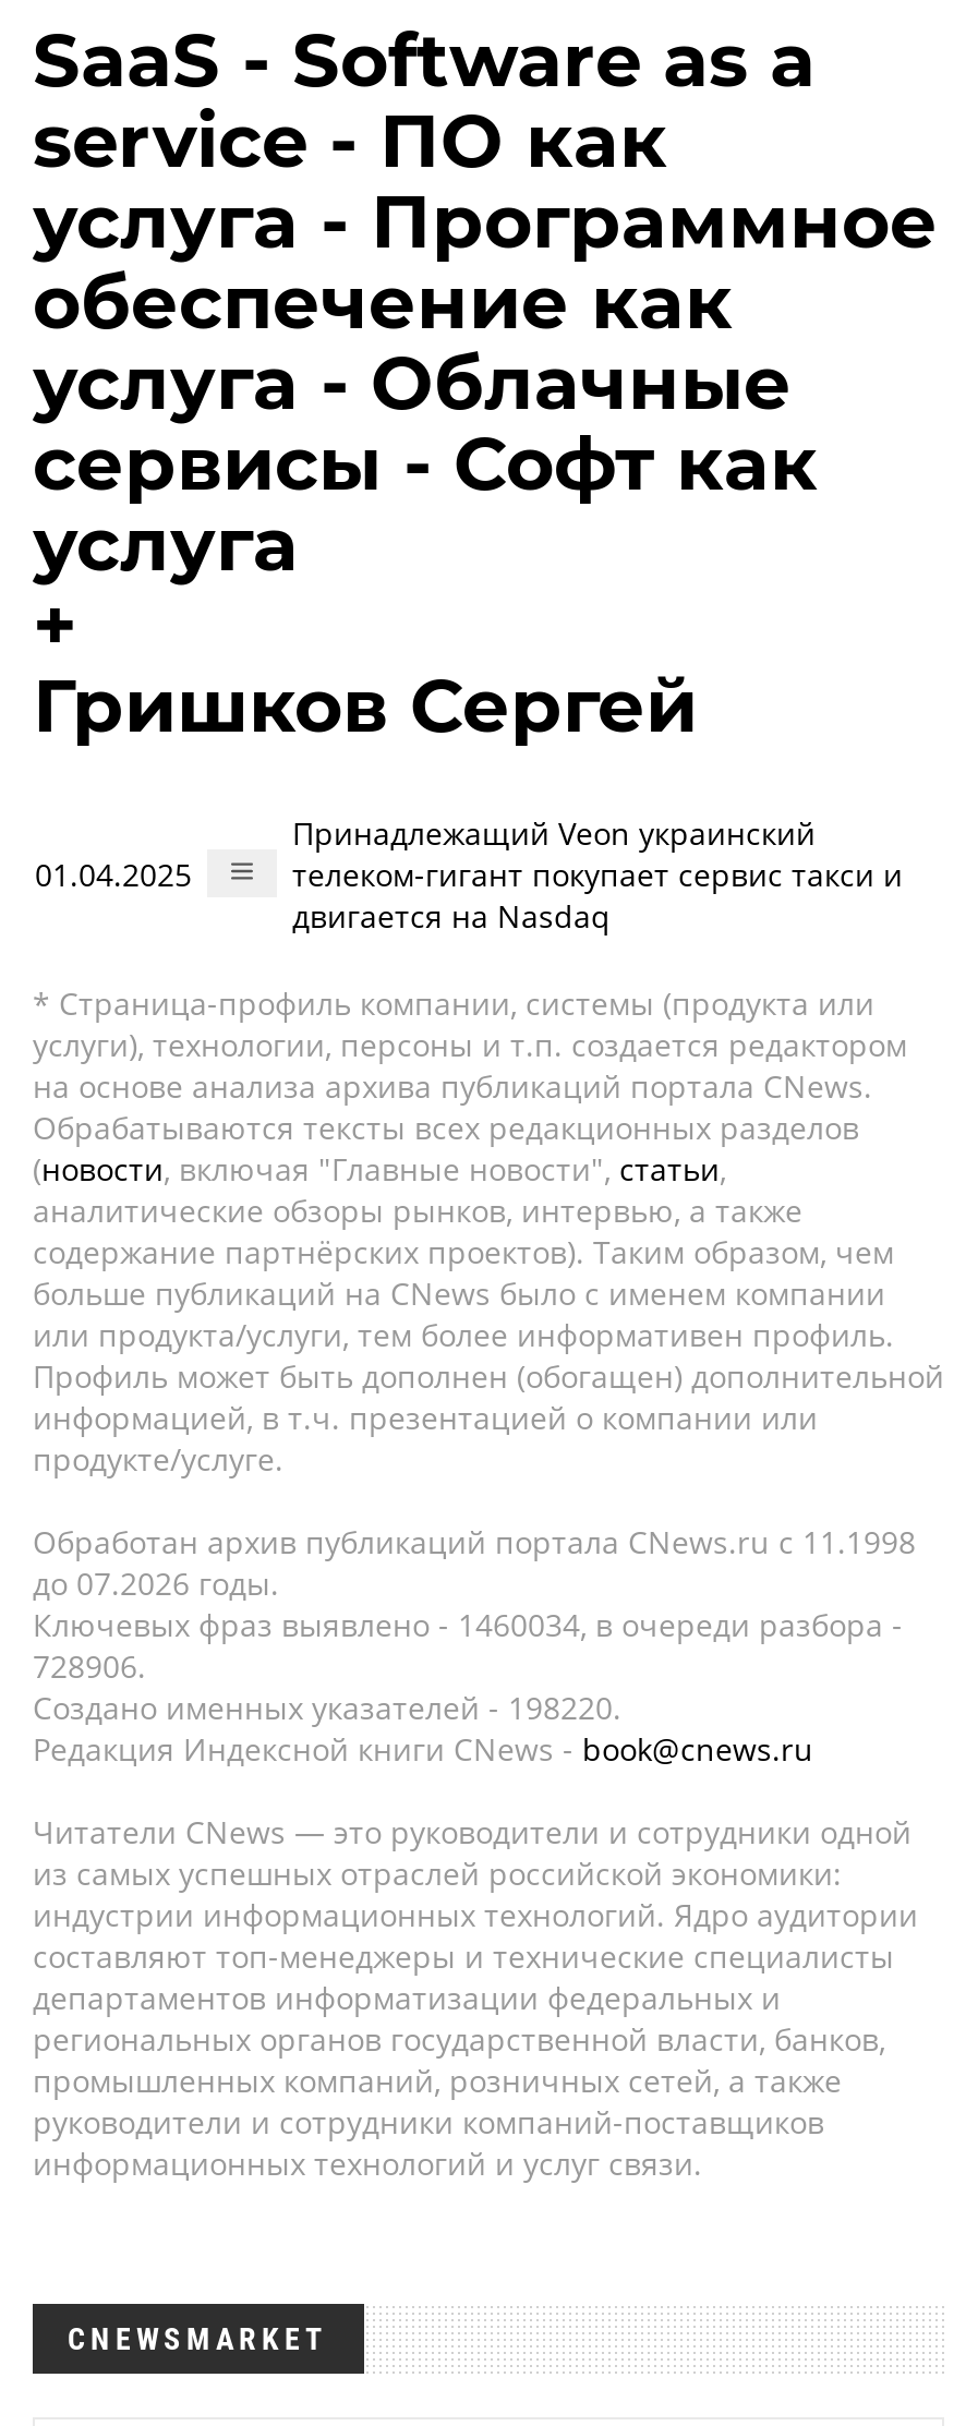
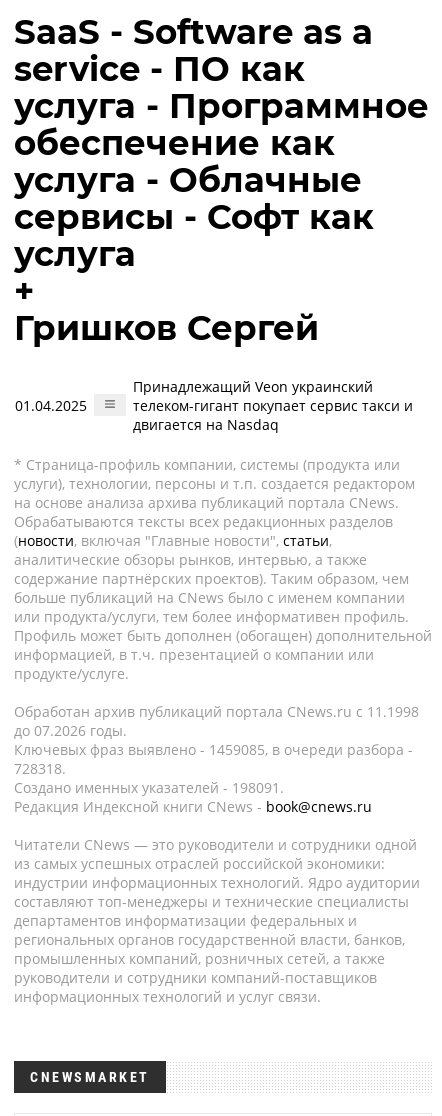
- Ключевых фраз выявлено - 1460034, в очереди разбора -
+ Ключевых фраз выявлено - 1459085, в очереди разбора -

- 728906.
+ 728318.

- Создано именных указателей - 198220.
+ Создано именных указателей - 198091.
